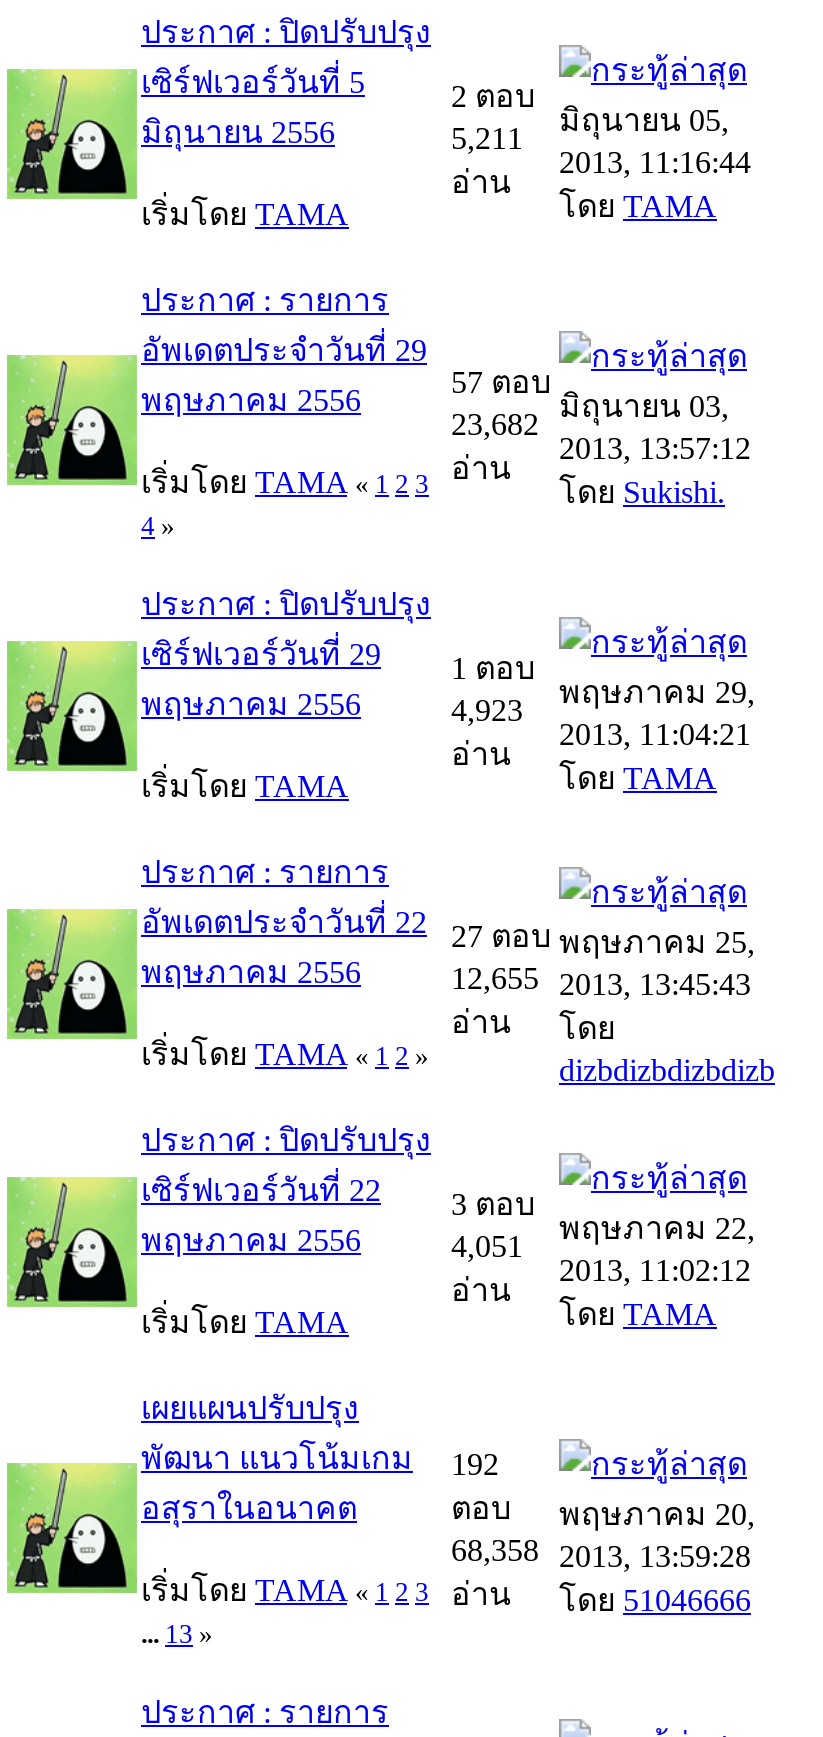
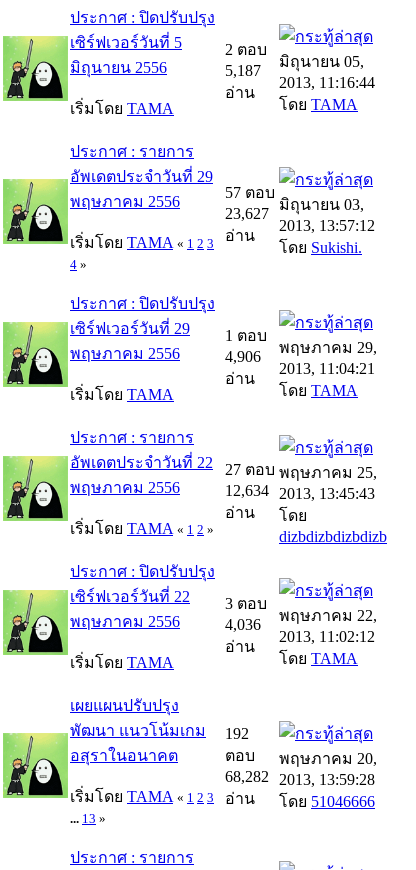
- 5,211
+ 5,187

- 23,682
+ 23,627

- 4,923
+ 4,906

- 12,655 2013, 13:45:43
+ 12,634 2013, 13:45:43

- 4,051
+ 4,036

- 68,358 2013, 13:59:28
+ 68,282 2013, 13:59:28
